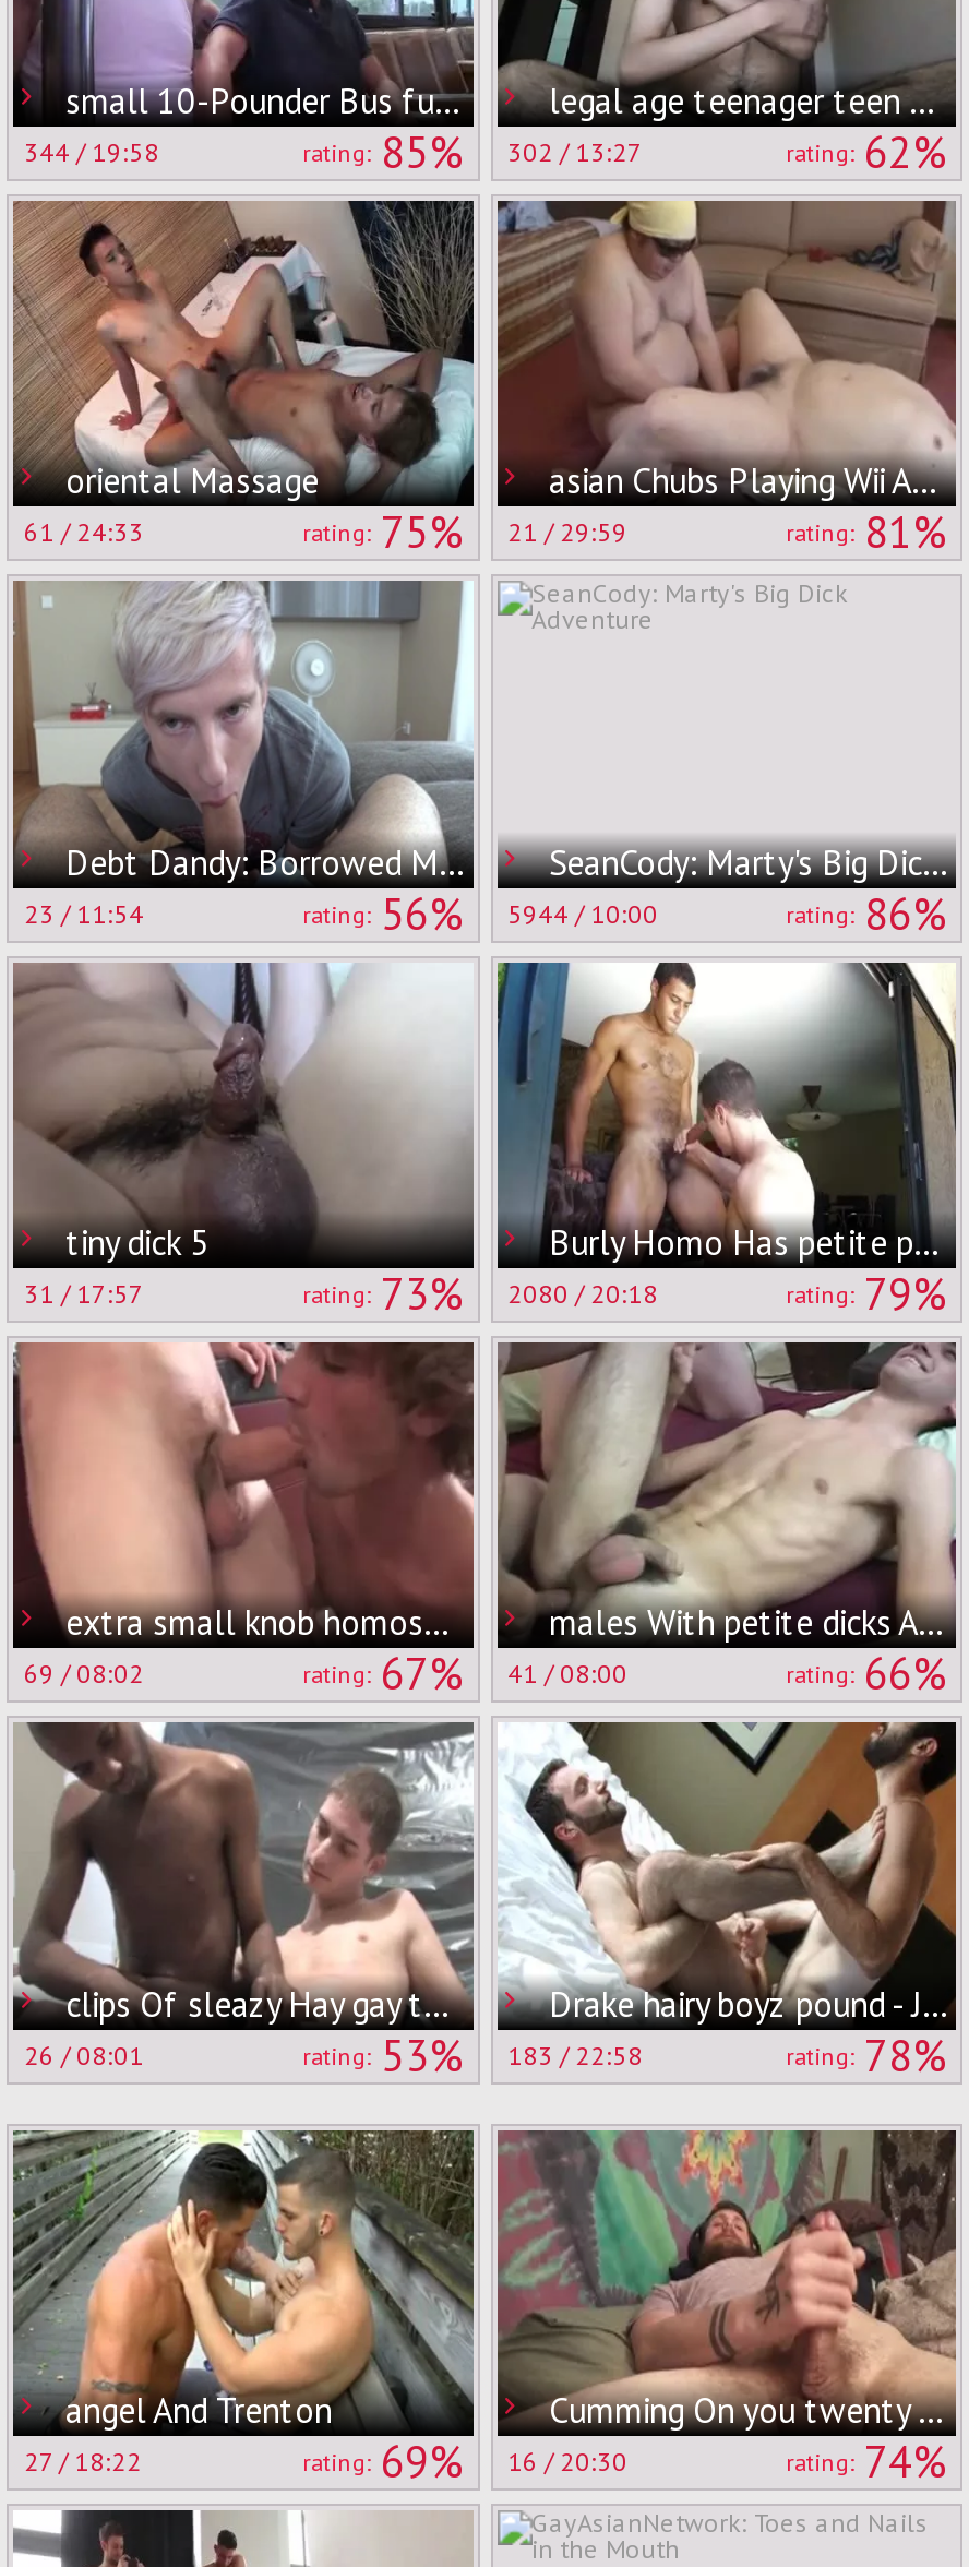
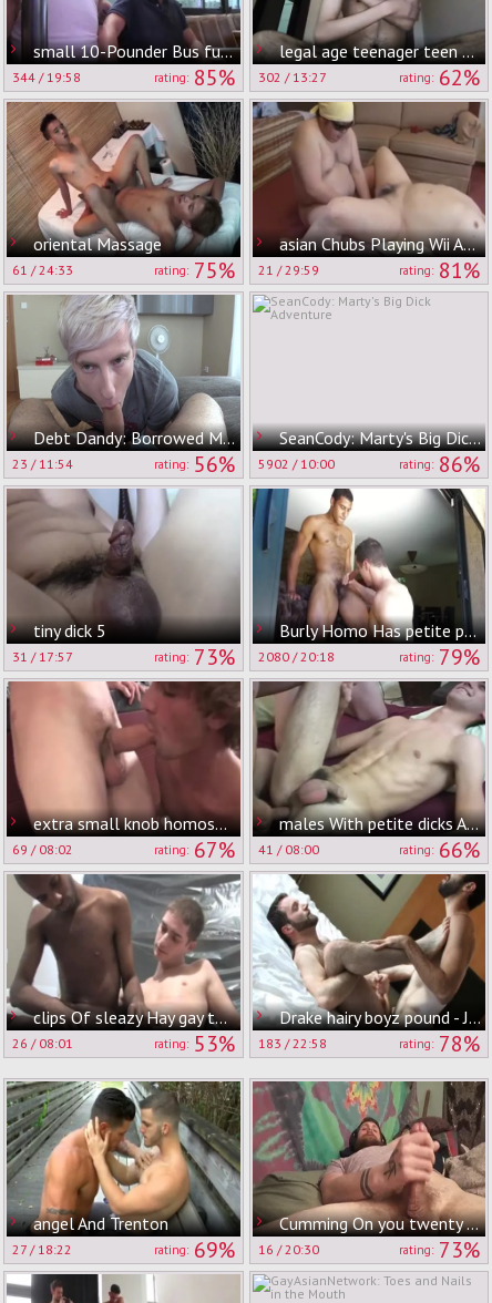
- rating:56% 5944 / 10:00
+ rating:56% 5902 / 10:00

- rating:74%
+ rating:73%
